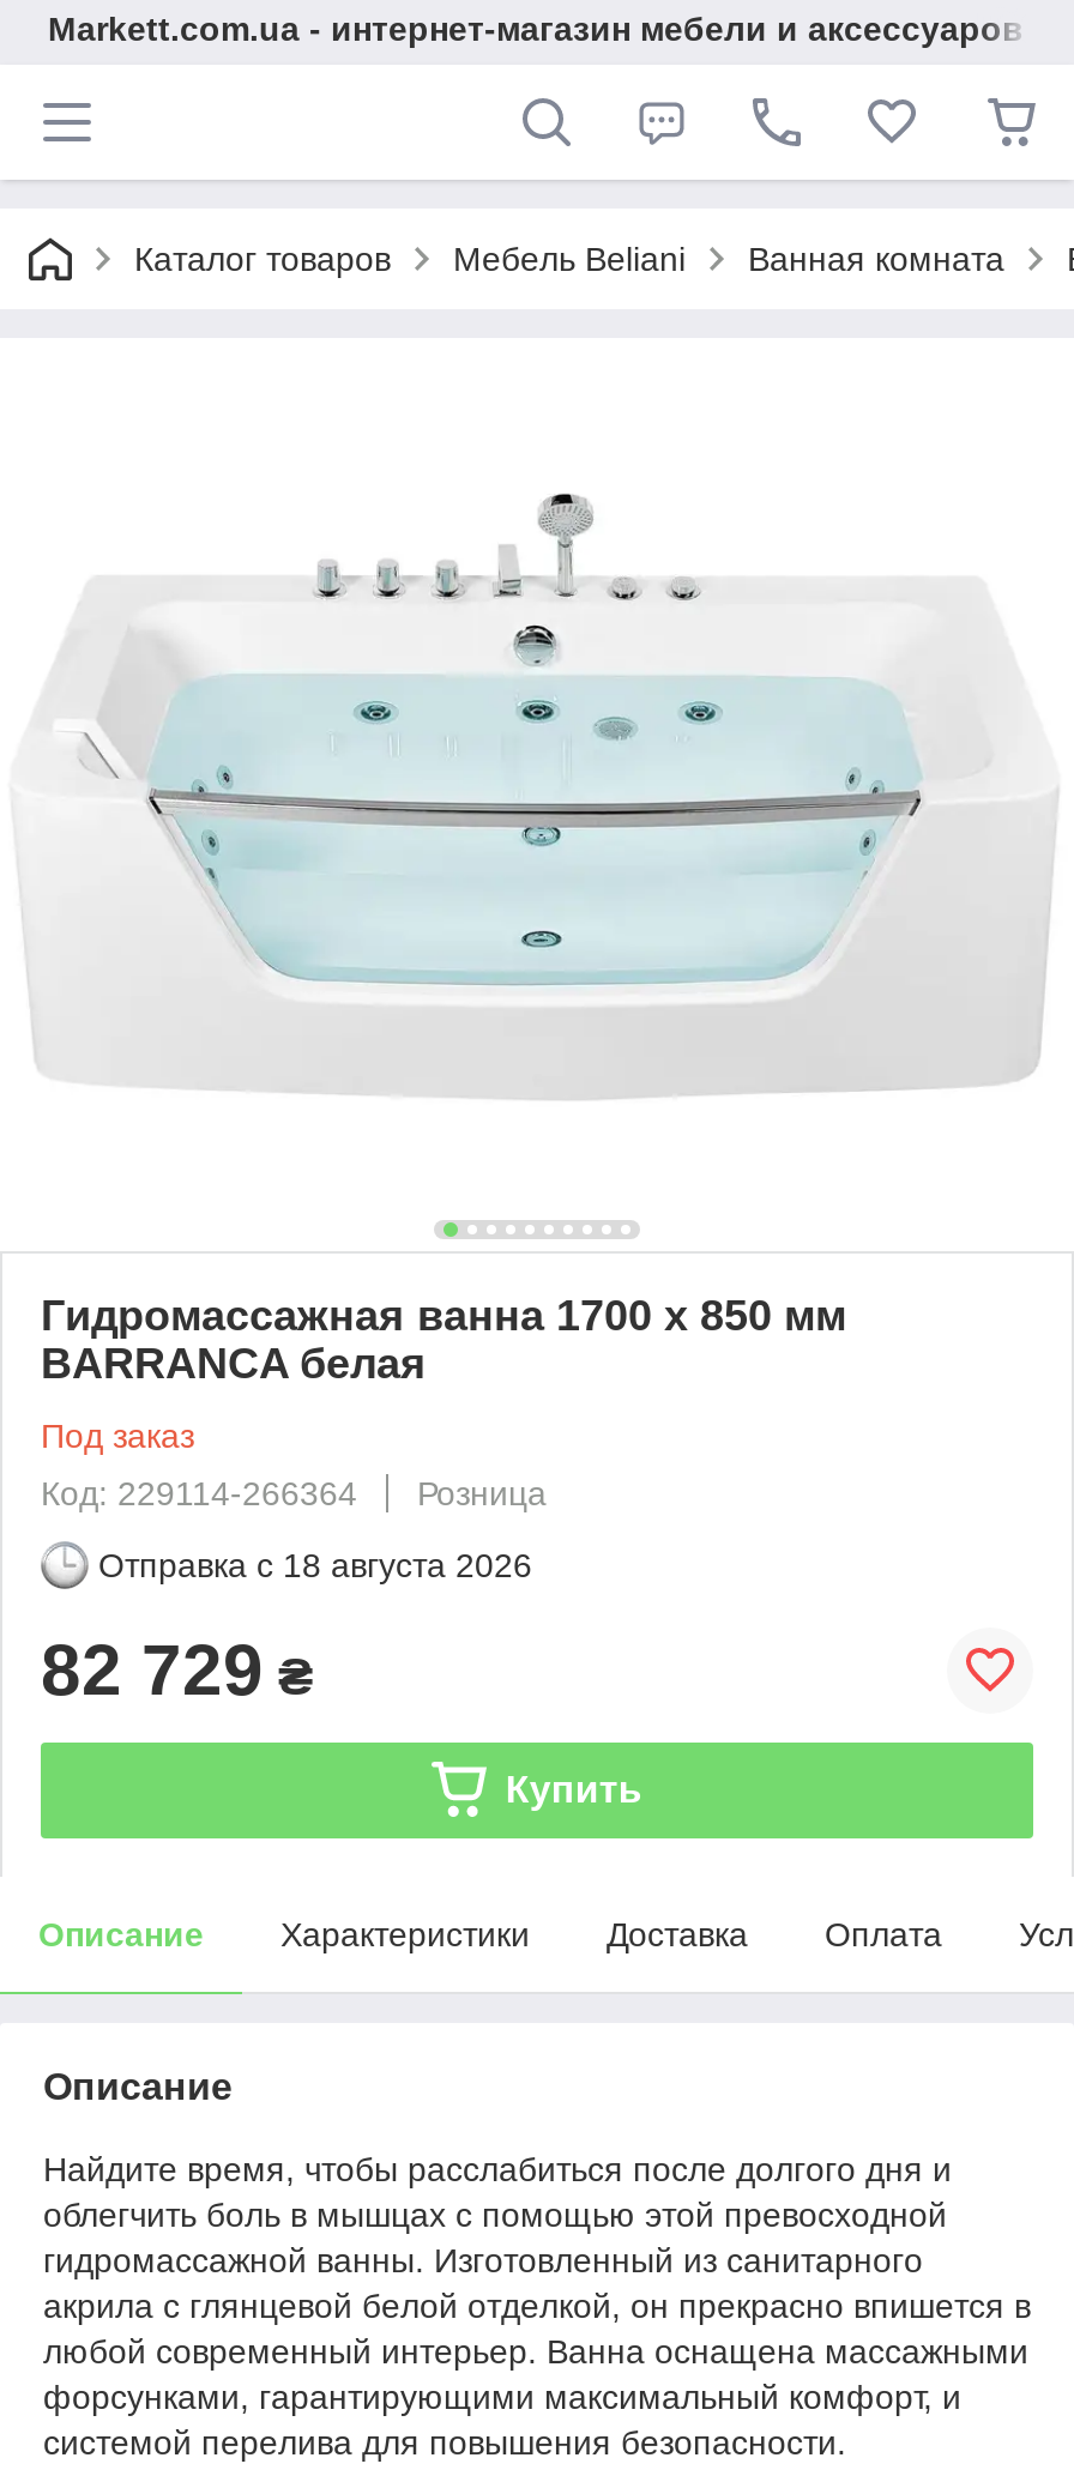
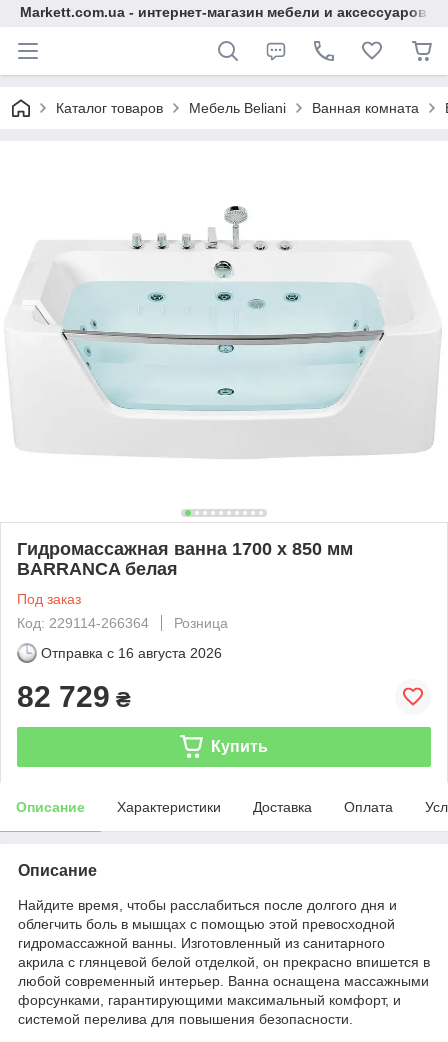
- Отправка с 18 августа 2026
+ Отправка с 16 августа 2026
